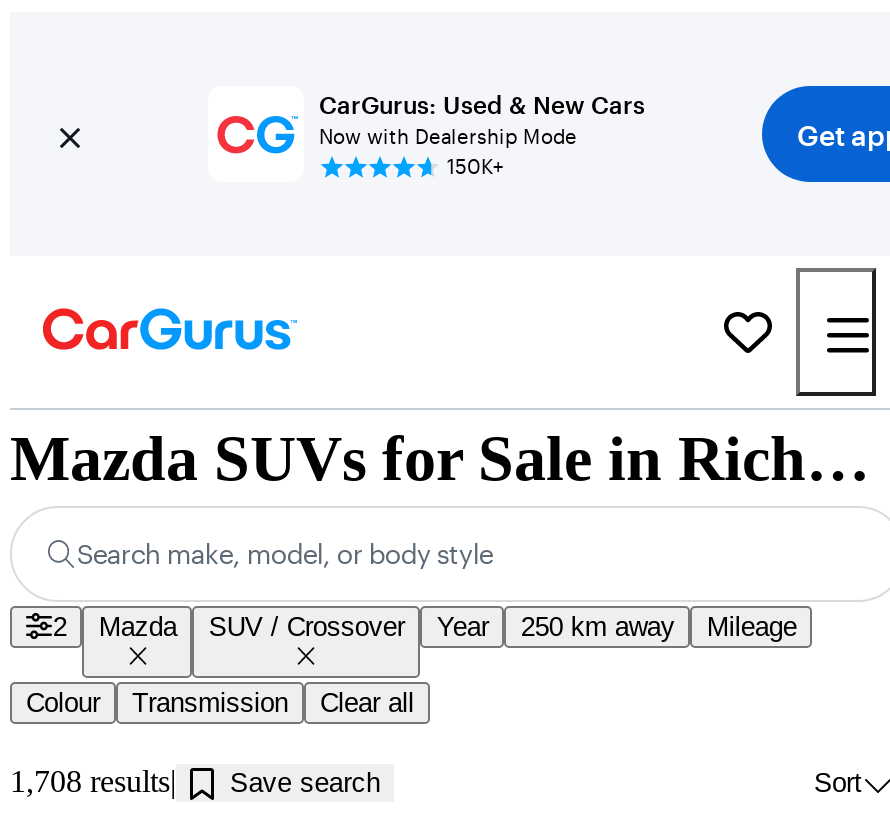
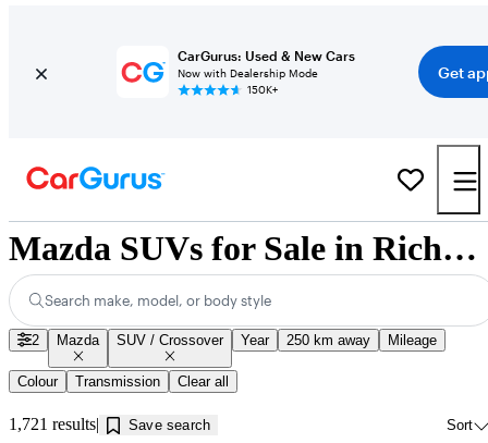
- 1,708 results Save search
+ 1,721 results Save search
